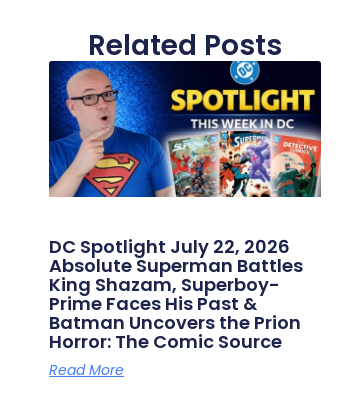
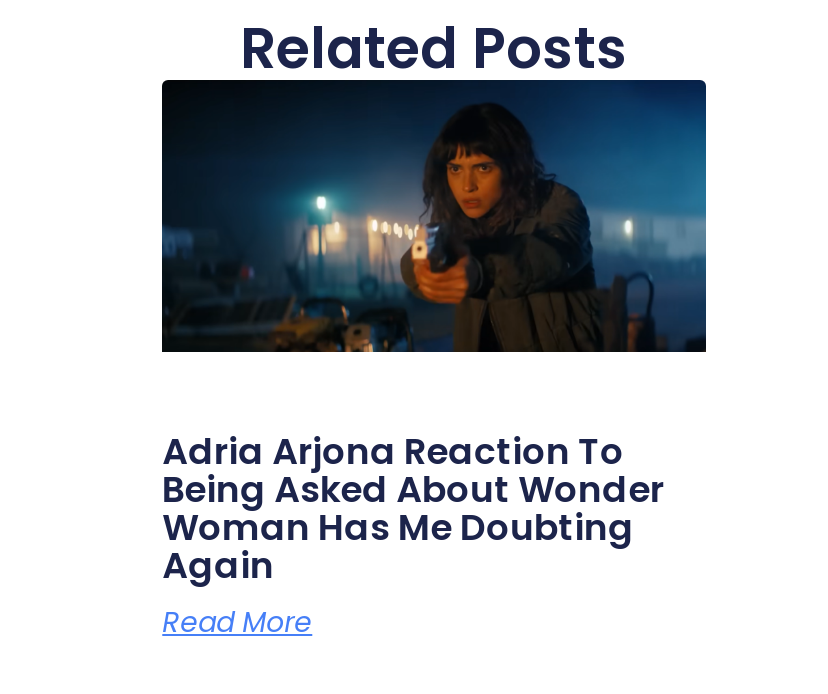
- [image]
- DC Spotlight July 22, 2026
- Absolute Superman Battles
- King Shazam, Superboy-
- Prime Faces His Past &
- Batman Uncovers the Prion
- Horror: The Comic Source
+ [image]
+ Adria Arjona Reaction To
+ Being Asked About Wonder
+ Woman Has Me Doubting
+ Again
